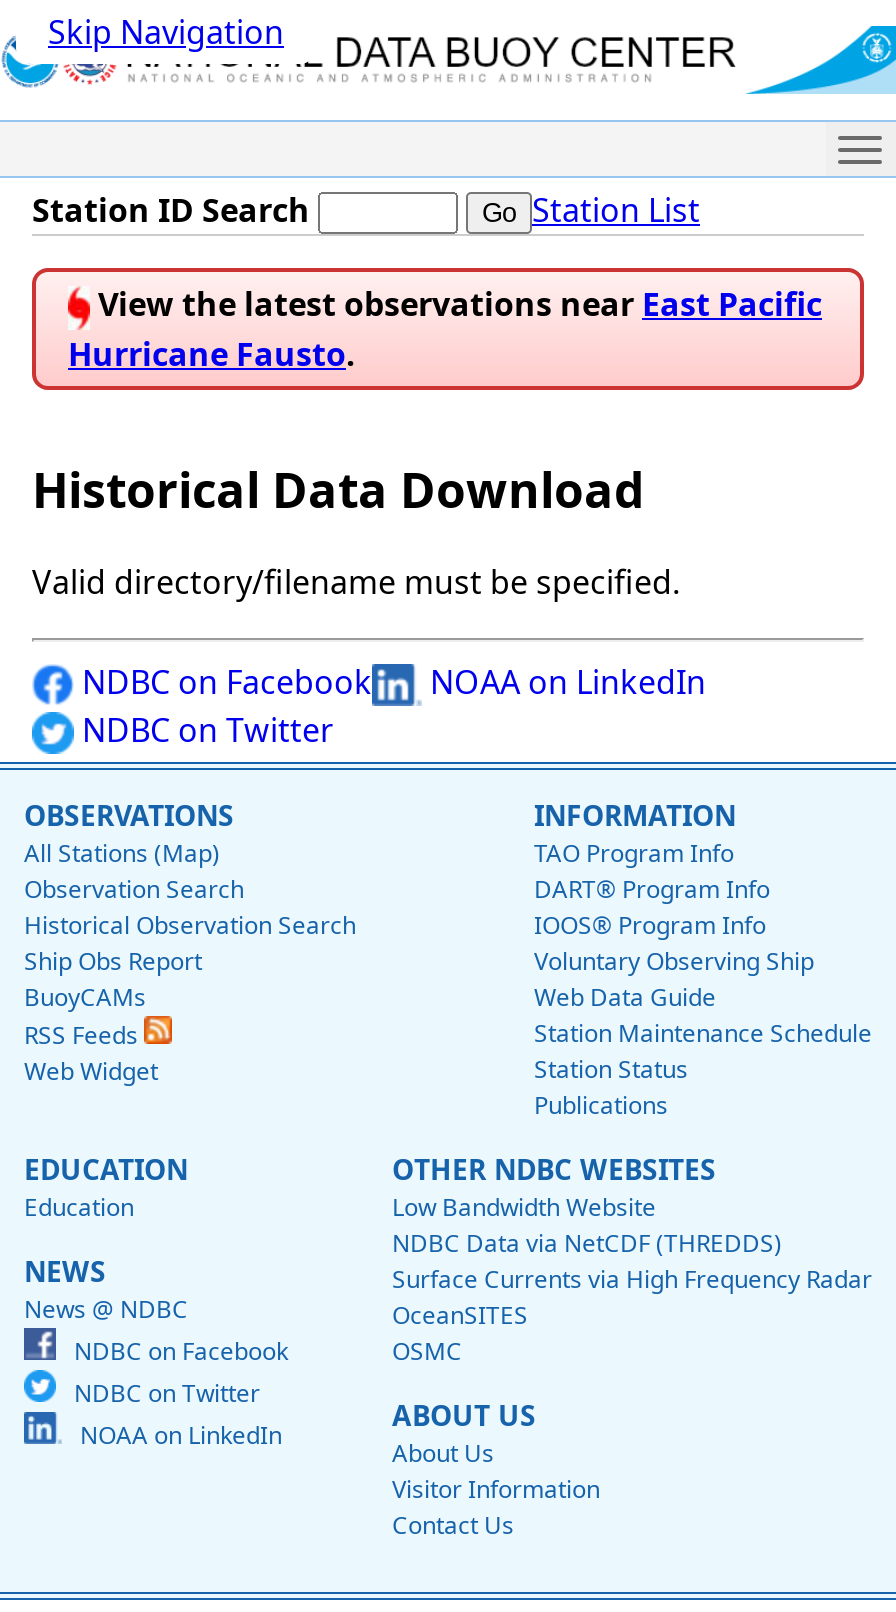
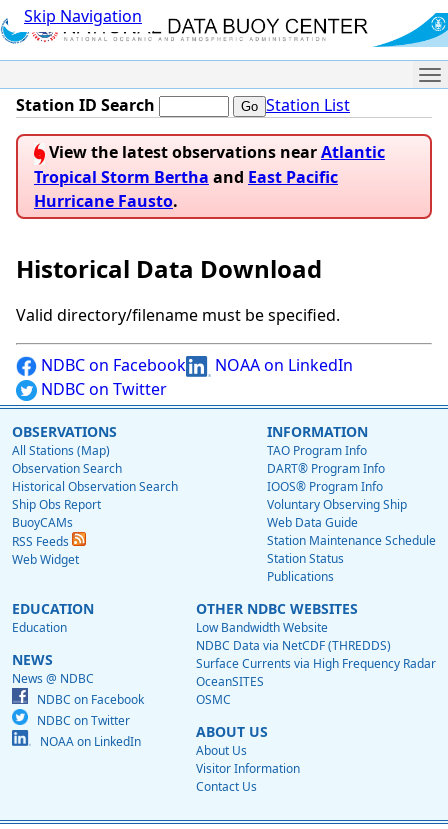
- View the latest observations near East Pacific
+ View the latest observations near Atlantic
+ Tropical Storm Bertha and East Pacific
